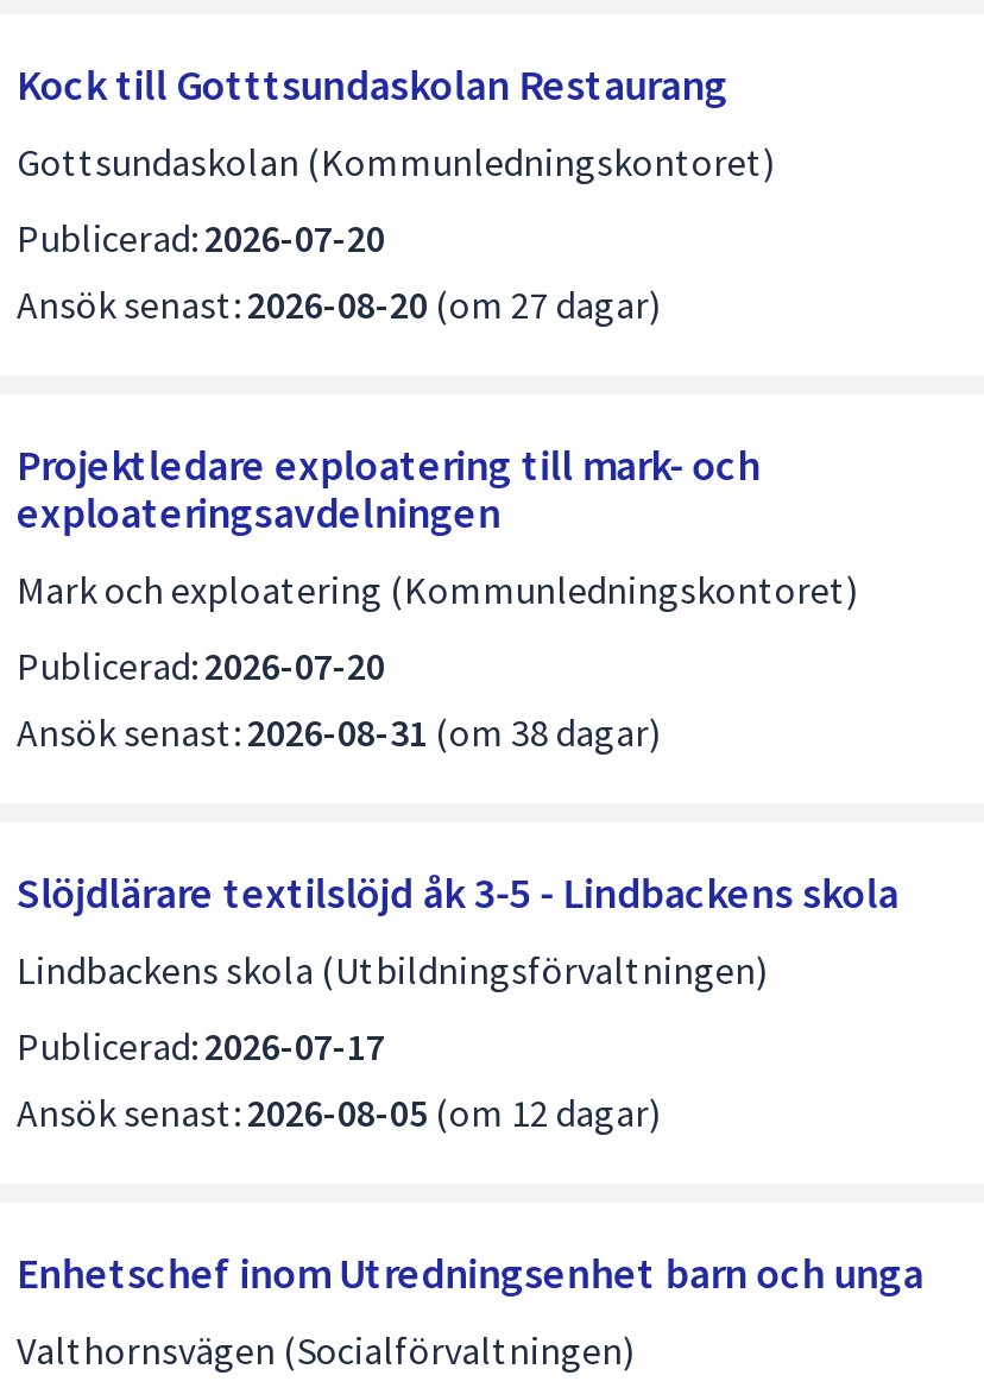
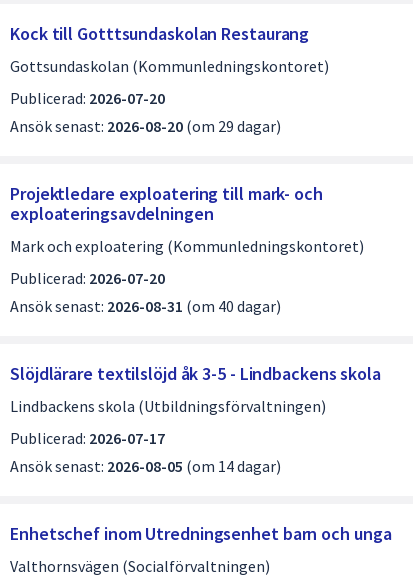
- Ansök senast: 2026-08-20 (om 27 dagar)
+ Ansök senast: 2026-08-20 (om 29 dagar)

- Ansök senast: 2026-08-31 (om 38 dagar)
+ Ansök senast: 2026-08-31 (om 40 dagar)

- Ansök senast: 2026-08-05 (om 12 dagar)
+ Ansök senast: 2026-08-05 (om 14 dagar)
